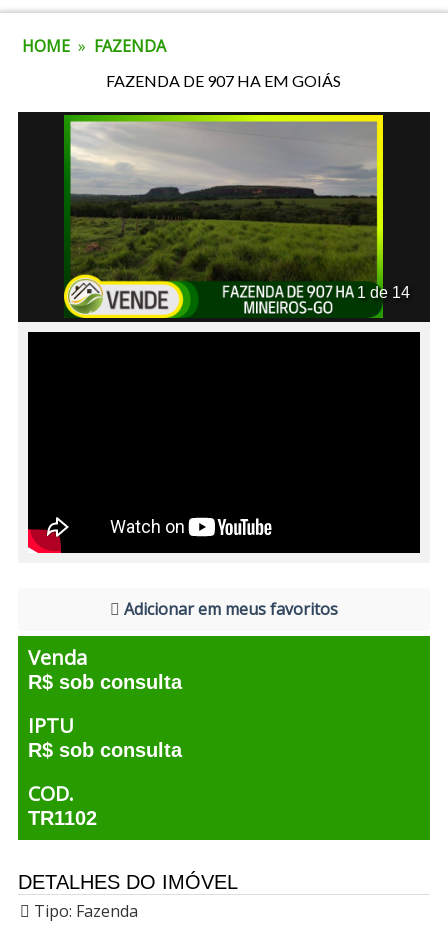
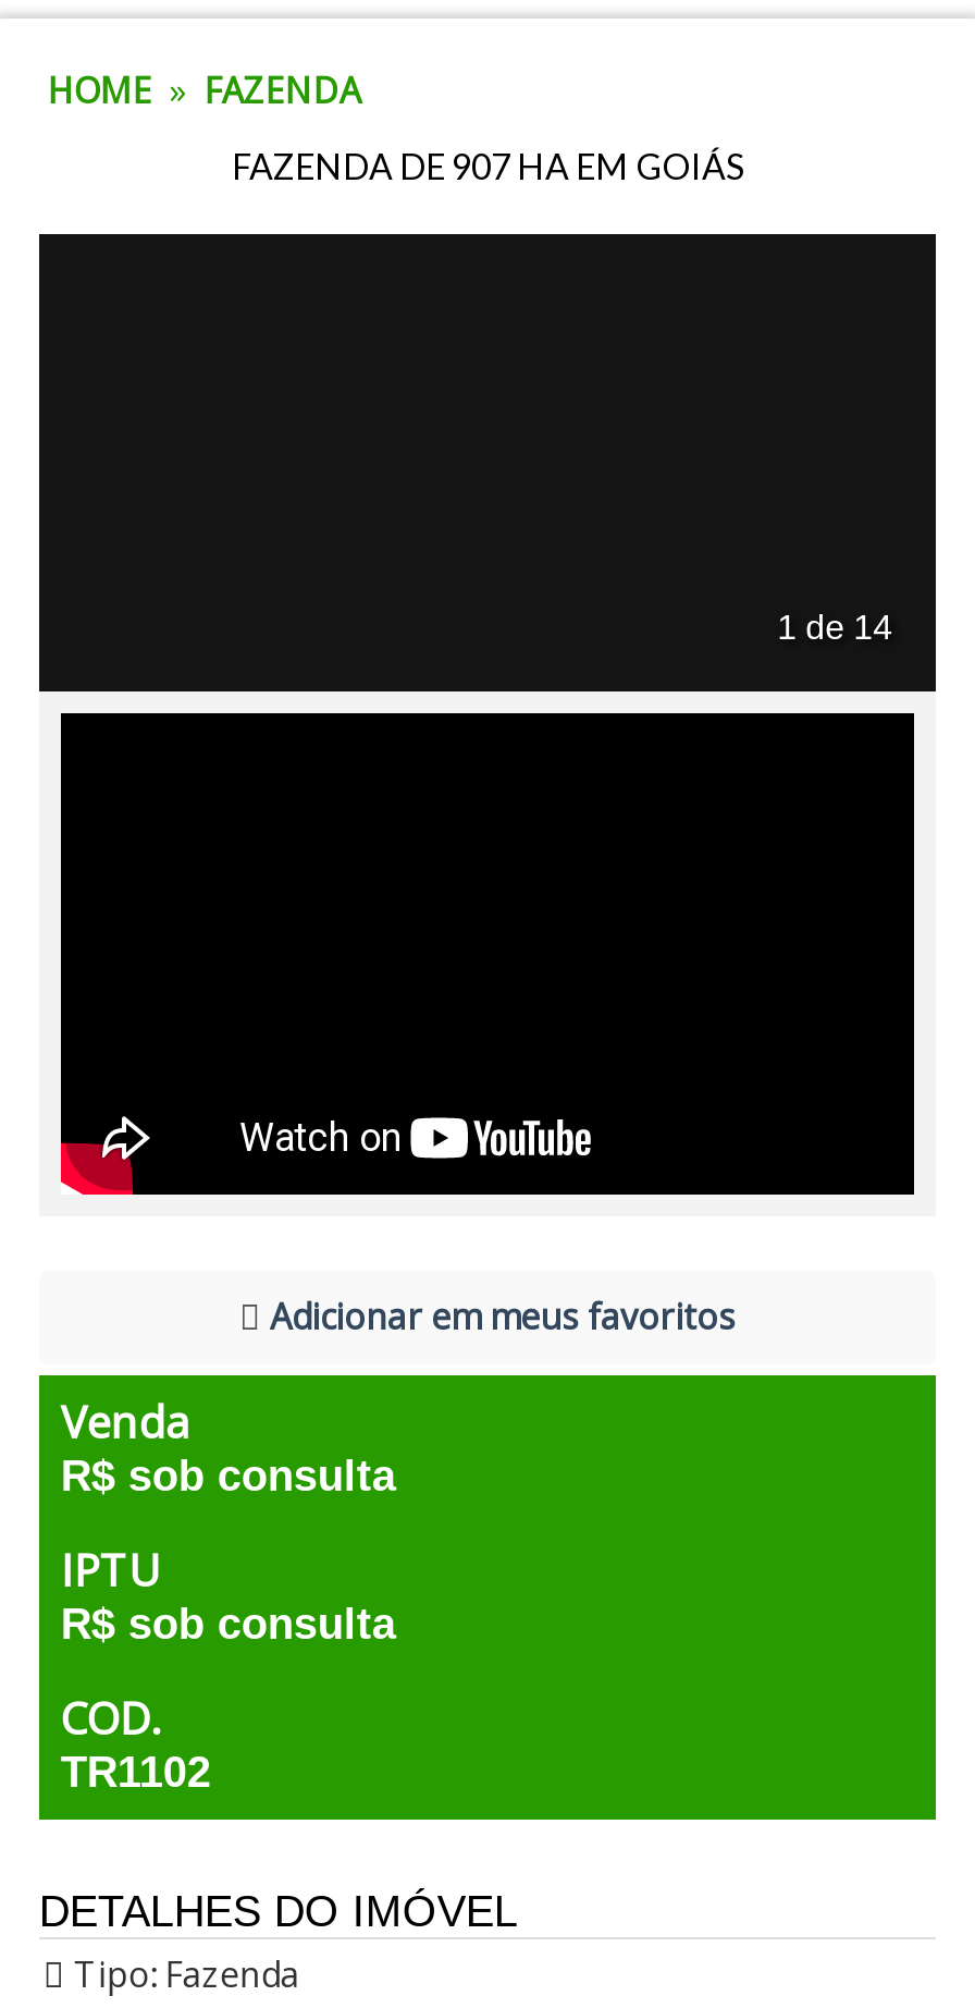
- [image]
